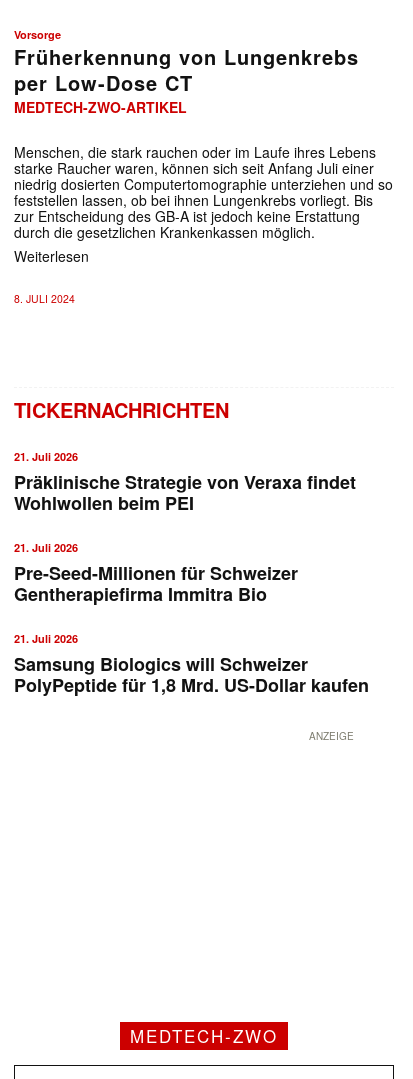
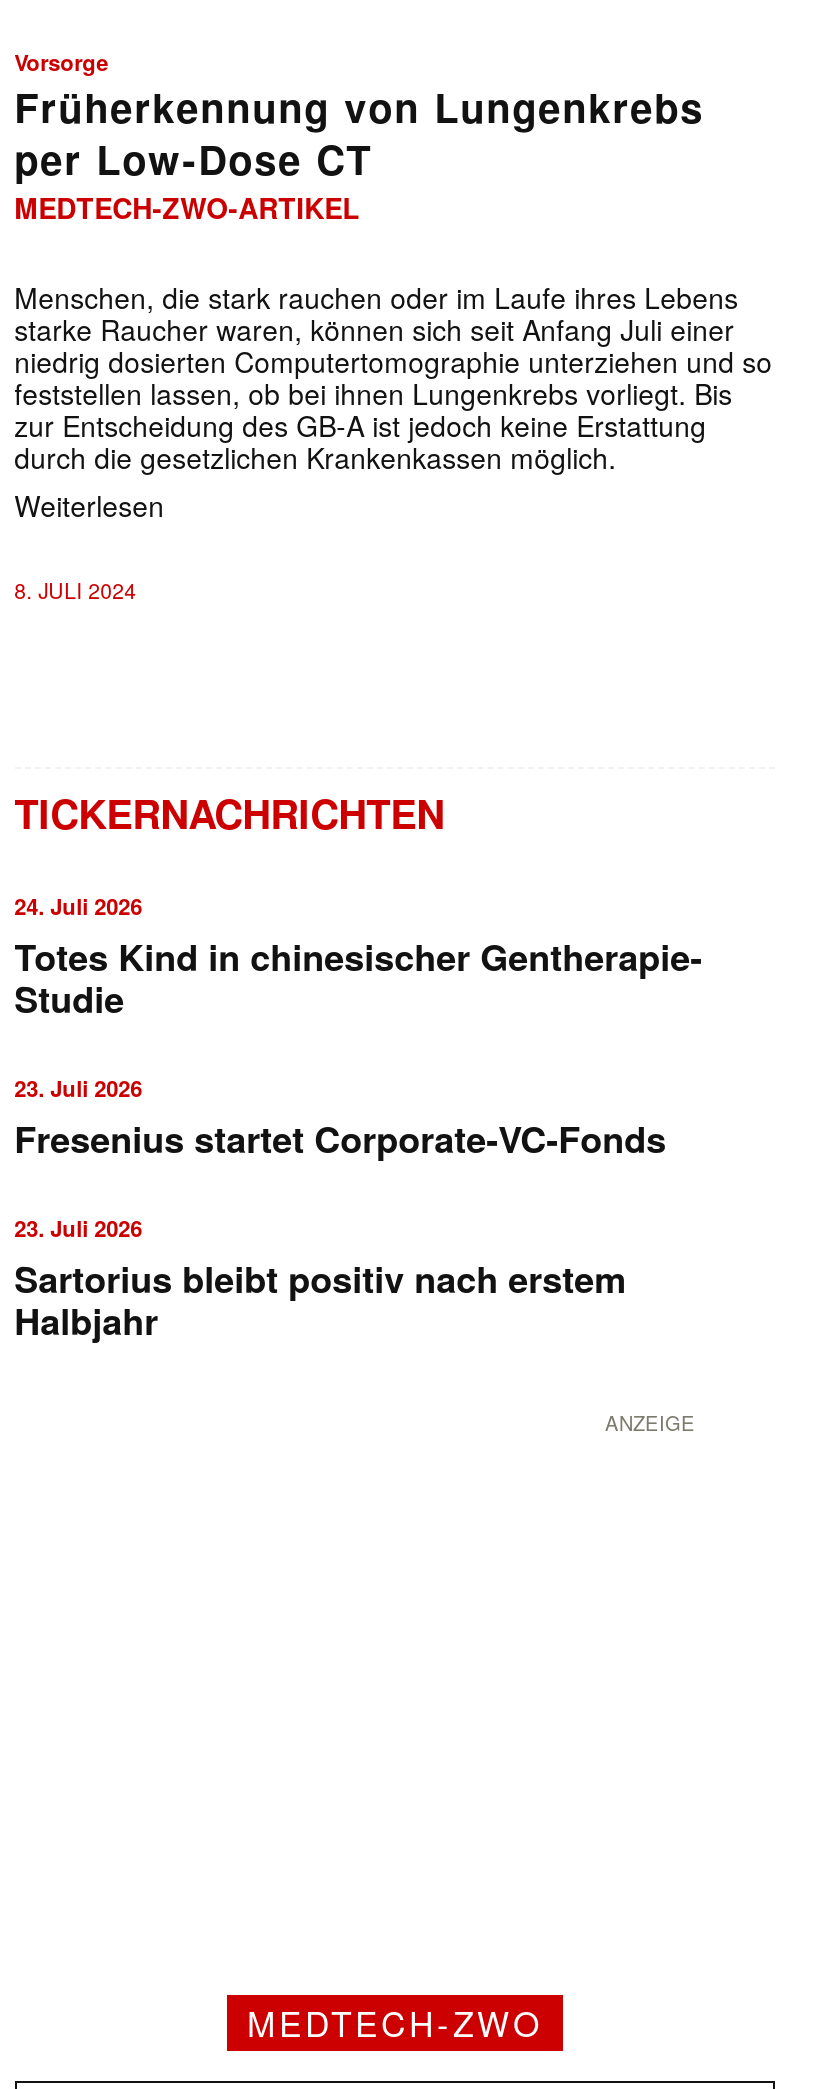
- 21. Juli 2026
- Präklinische Strategie von Veraxa findet
- Wohlwollen beim PEI
+ 24. Juli 2026
+ Totes Kind in chinesischer Gentherapie-
+ Studie

- 21. Juli 2026
- Pre-Seed-Millionen für Schweizer
- Gentherapiefirma Immitra Bio
+ 23. Juli 2026
+ Fresenius startet Corporate-VC-Fonds

- 21. Juli 2026
- Samsung Biologics will Schweizer
- PolyPeptide für 1,8 Mrd. US-Dollar kaufen
+ 23. Juli 2026
+ Sartorius bleibt positiv nach erstem
+ Halbjahr
